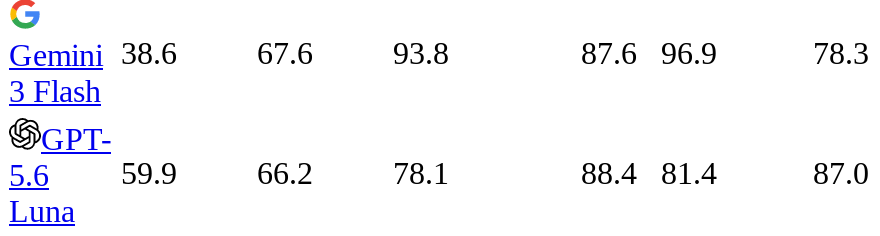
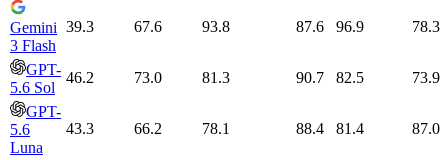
- Gemini 38.6
+ Gemini 39.3

+ 5.6 Sol

+ 46.2
+ 73.0
+ 81.3
+ 90.7
+ 82.5
+ 73.9
+ GPT-

- 59.9
+ 43.3
